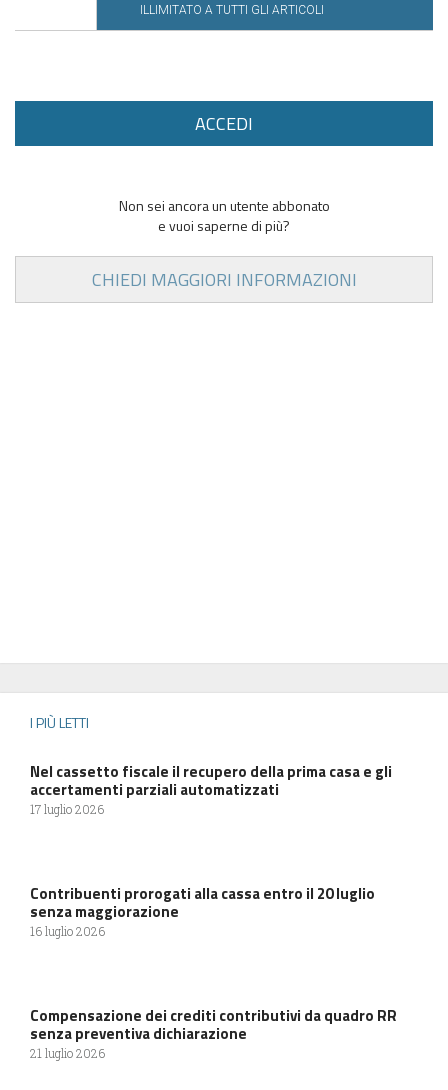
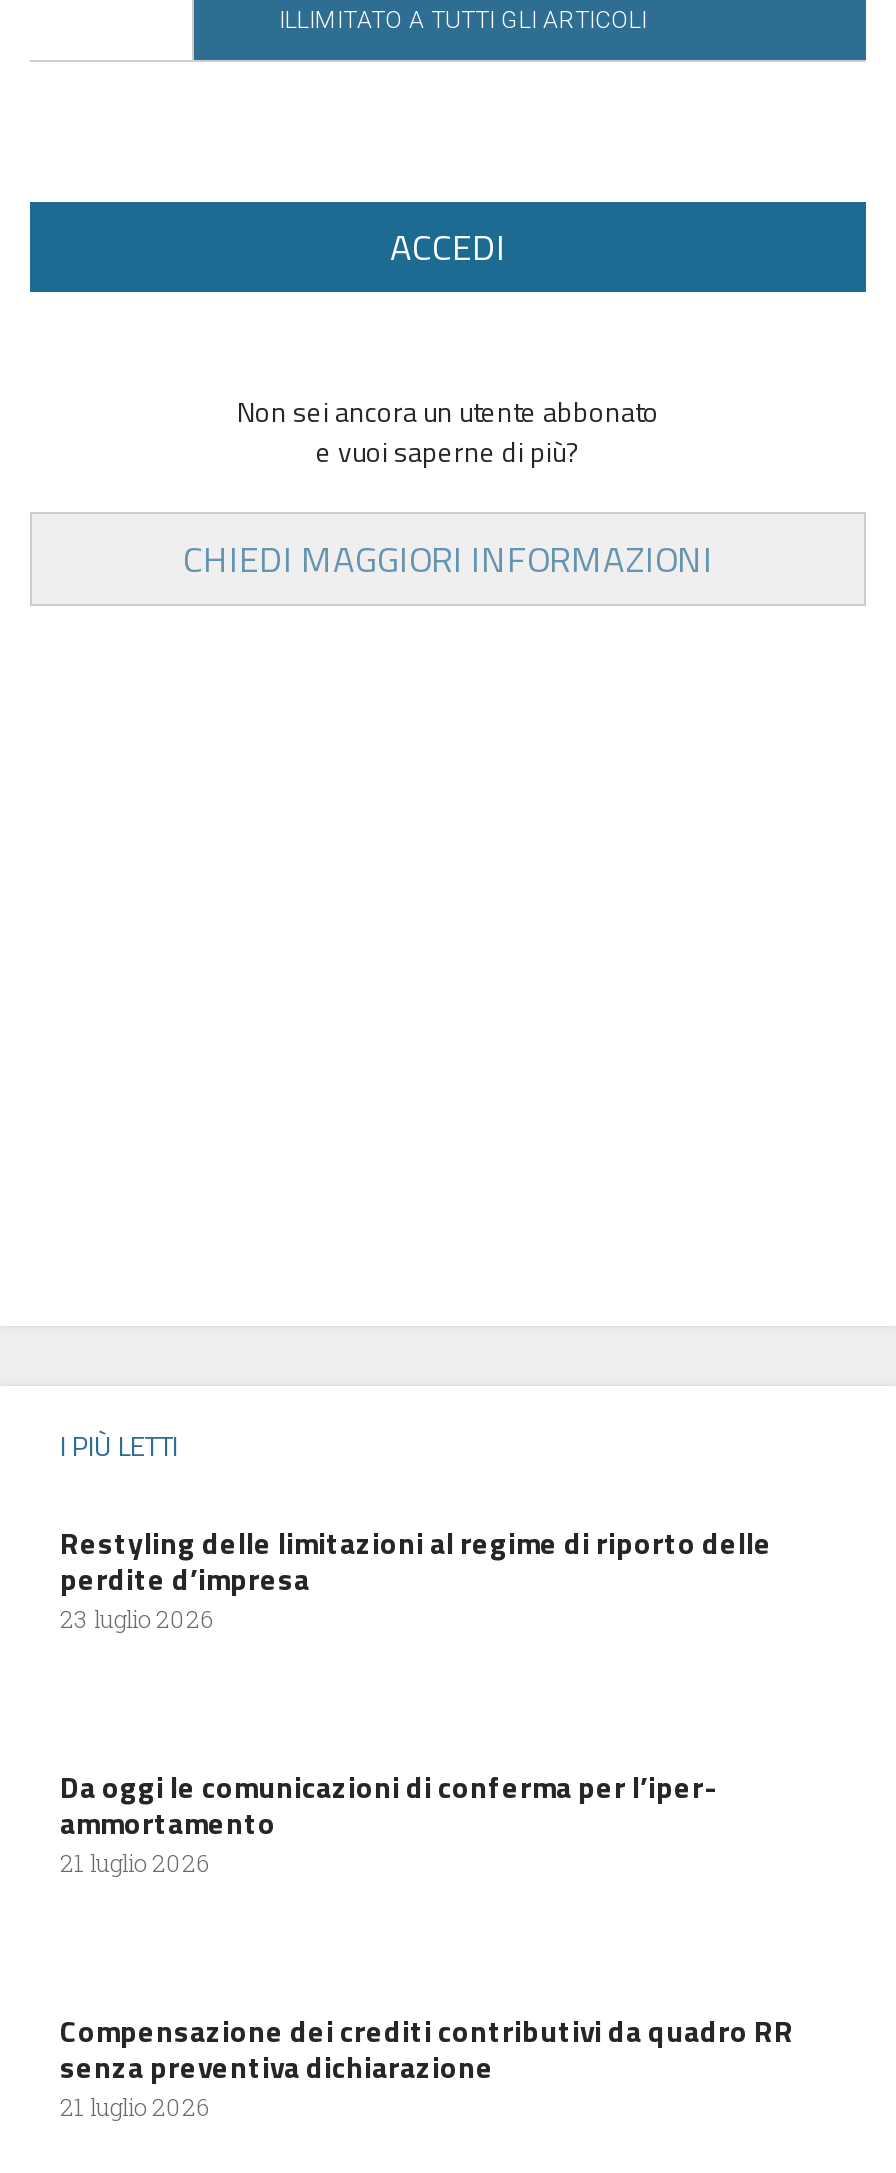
- Nel cassetto fiscale il recupero della prima casa e gli
- accertamenti parziali automatizzati
- 17 luglio 2026
+ Restyling delle limitazioni al regime di riporto delle
+ perdite d’impresa
+ 23 luglio 2026

- Contribuenti prorogati alla cassa entro il 20 luglio
- senza maggiorazione
- 16 luglio 2026
+ Da oggi le comunicazioni di conferma per l’iper-
+ ammortamento
+ 21 luglio 2026
